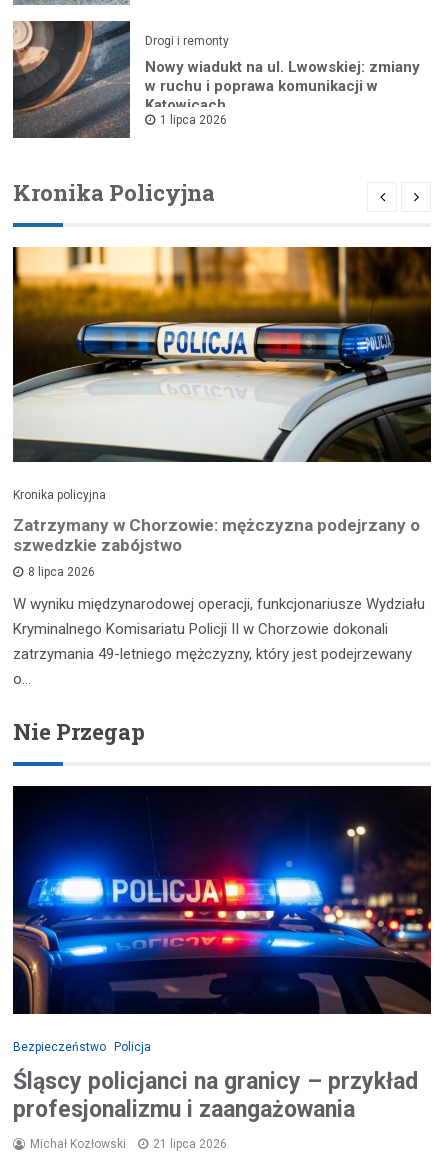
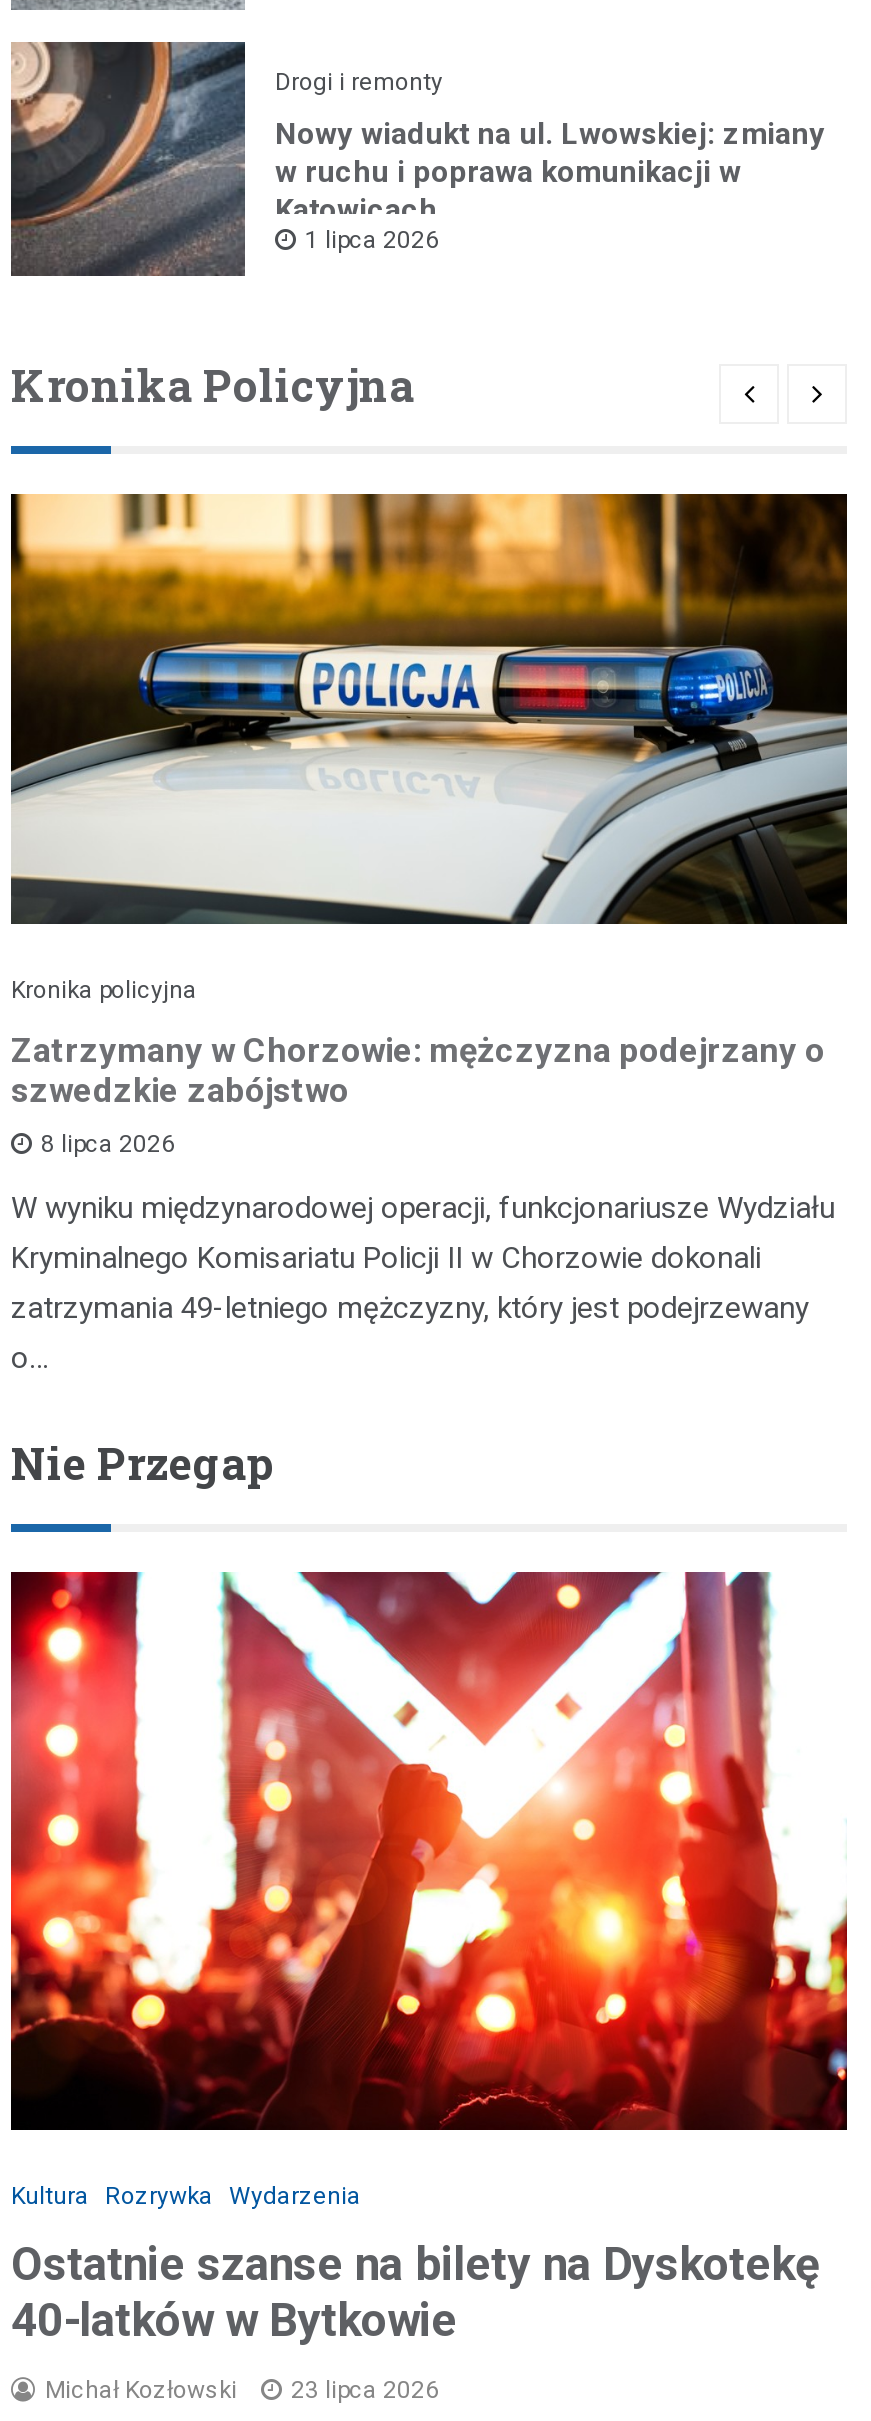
- [image]
- Bezpieczeństwo Policja
+ [image]
+ Kultura Rozrywka Wydarzenia

- Śląscy policjanci na granicy – przykład
- profesjonalizmu i zaangażowania
+ Ostatnie szanse na bilety na Dyskotekę
+ 40-latków w Bytkowie

- Michał Kozłowski 21 lipca 2026
+ Michał Kozłowski 23 lipca 2026
